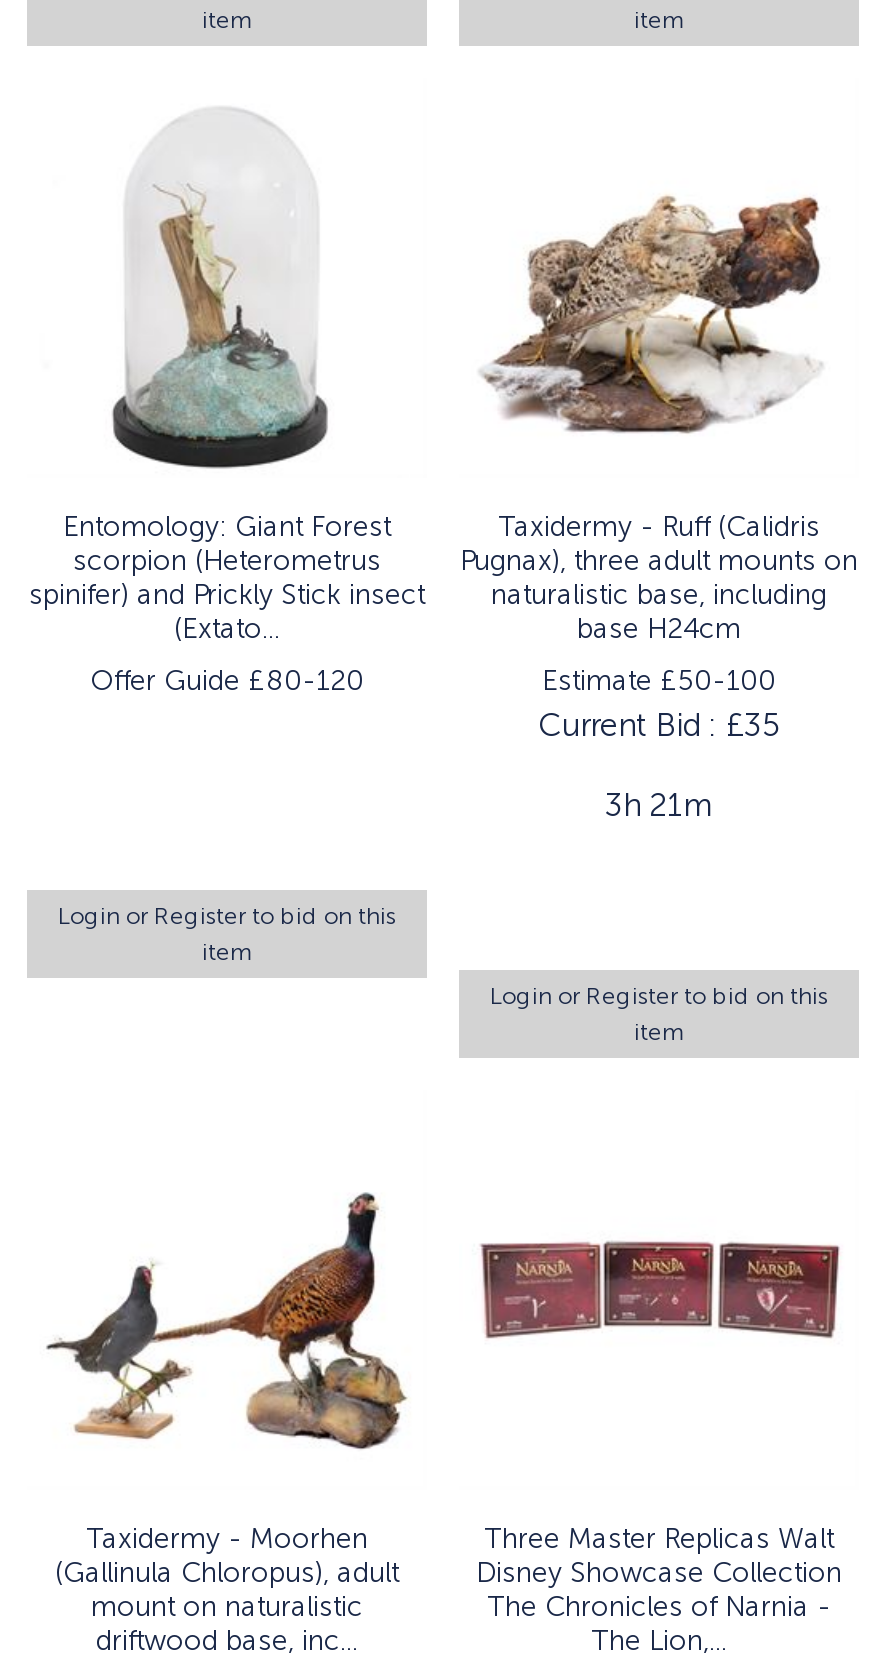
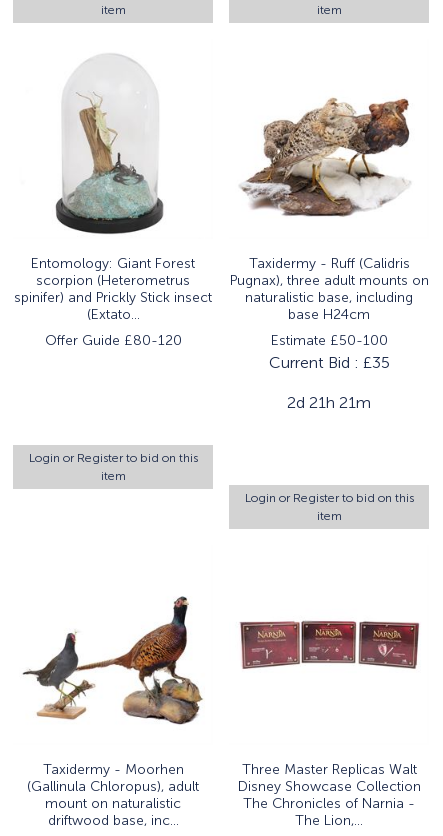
- 3h 21m
+ 2d 21h 21m
